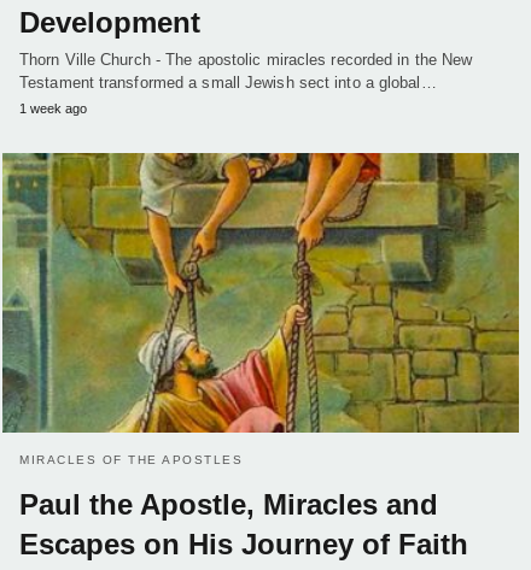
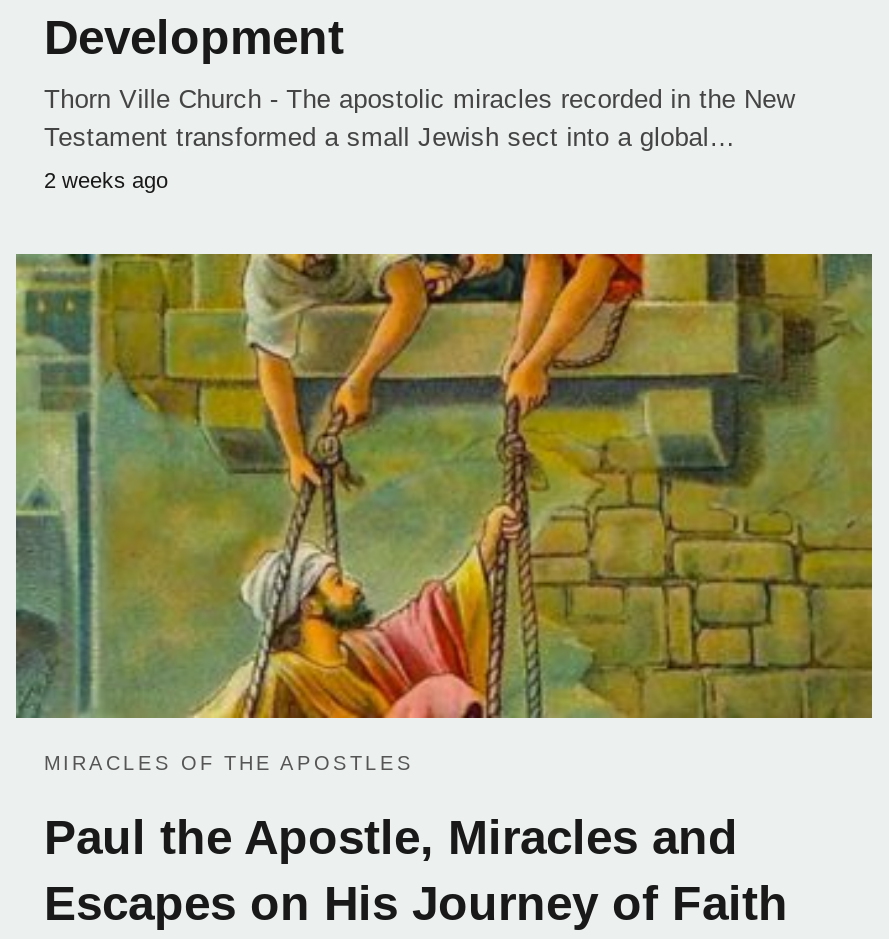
- 1 week ago
+ 2 weeks ago
